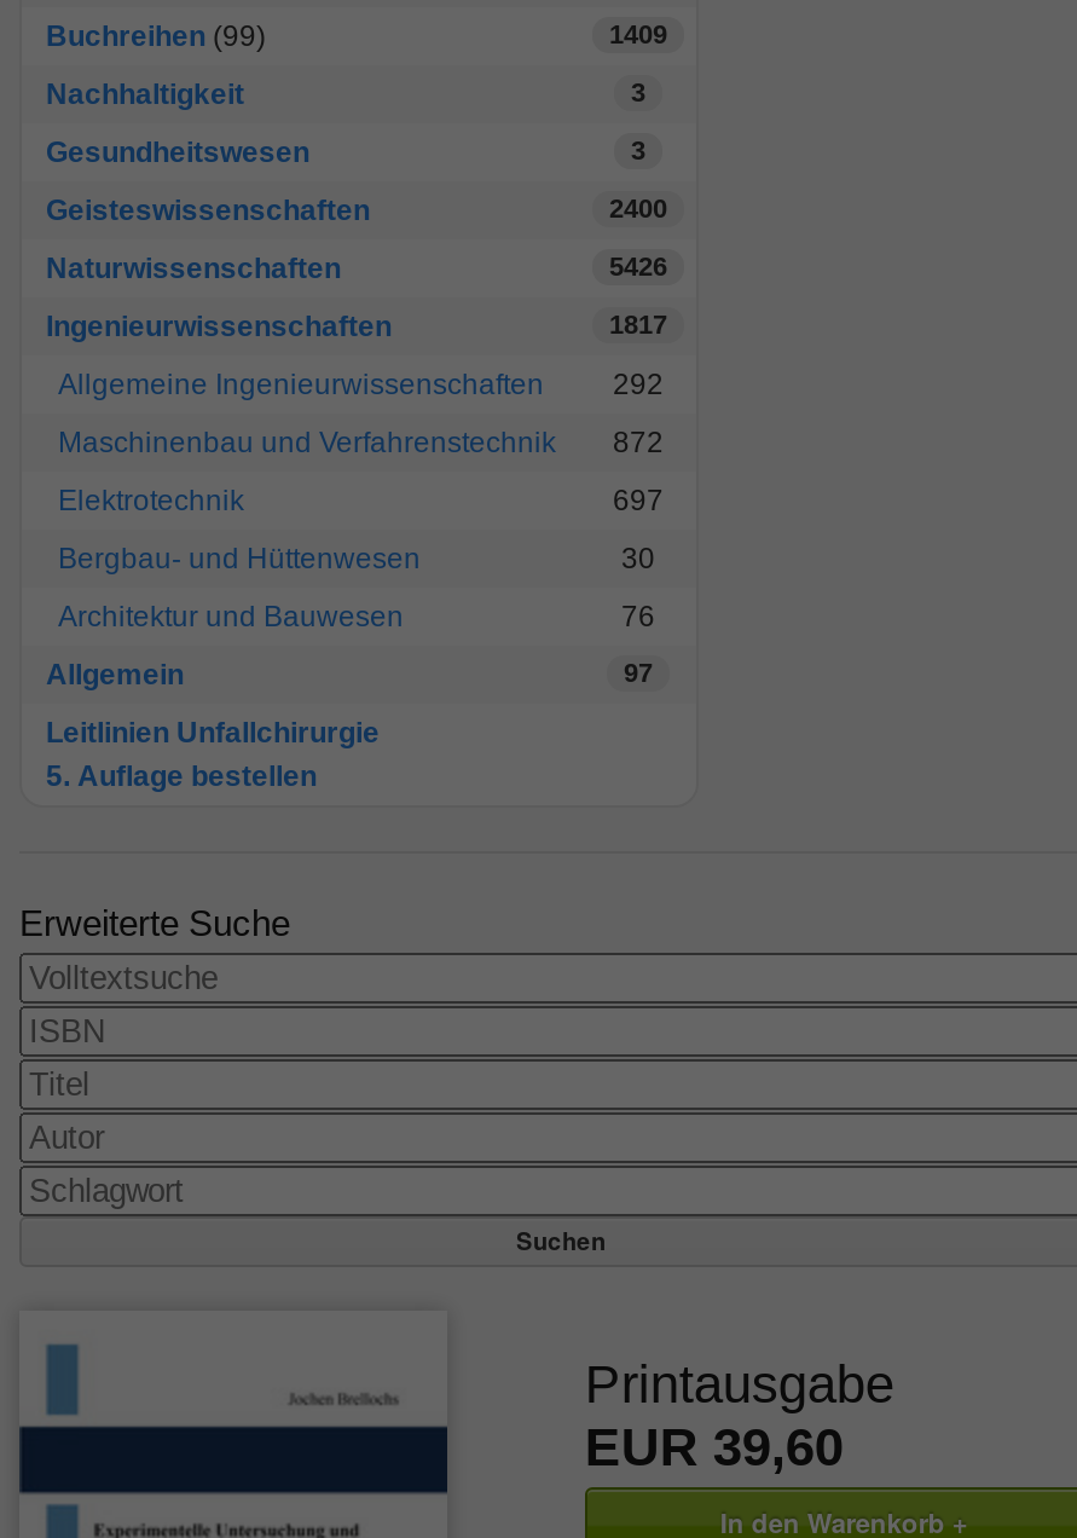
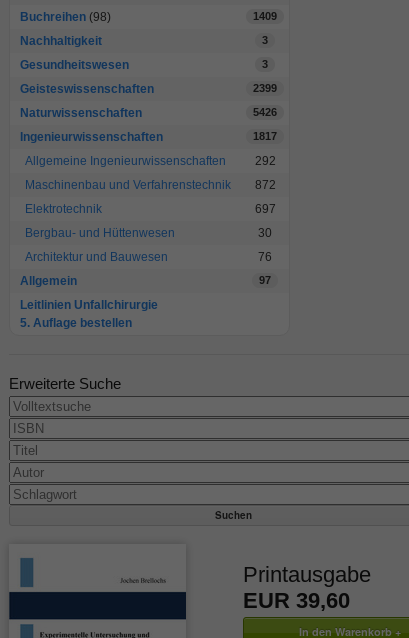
- Buchreihen (99)
+ Buchreihen (98)

- 2400
+ 2399
